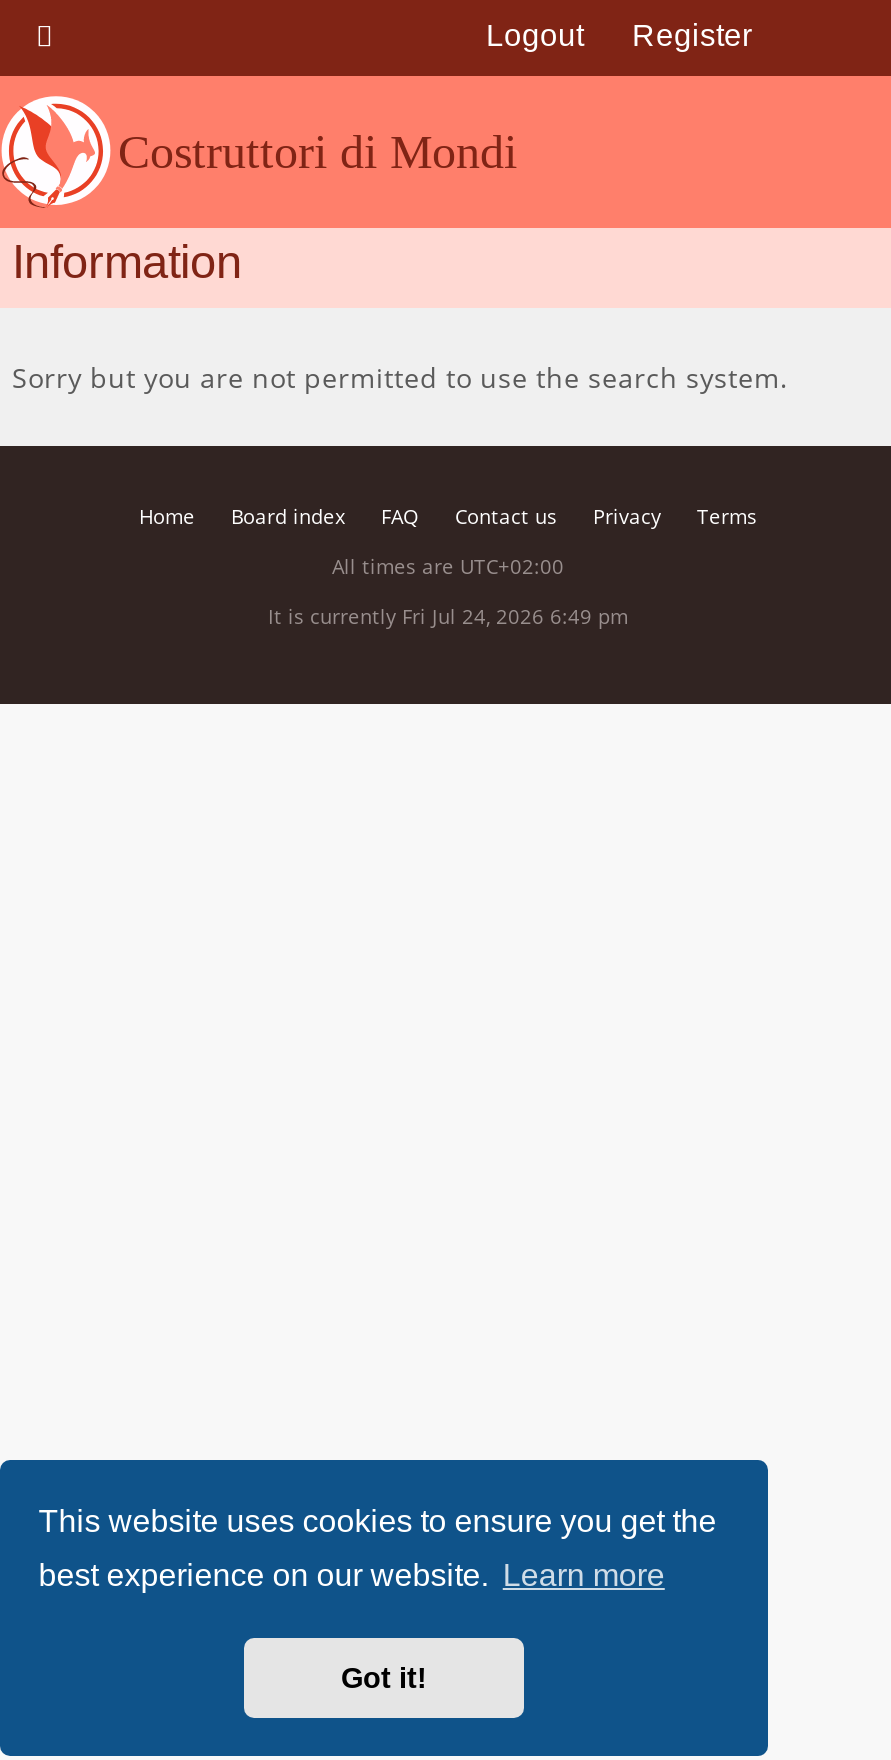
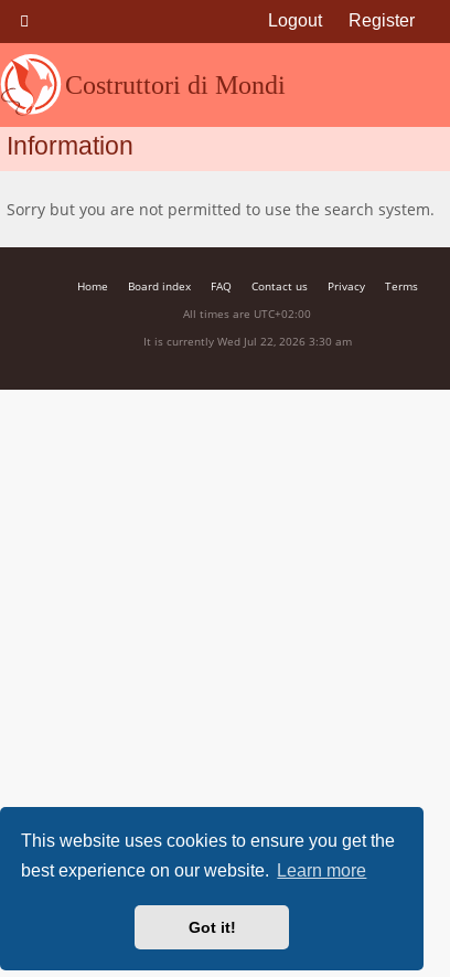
- It is currently Fri Jul 24, 2026 6:49 pm
+ It is currently Wed Jul 22, 2026 3:30 am
